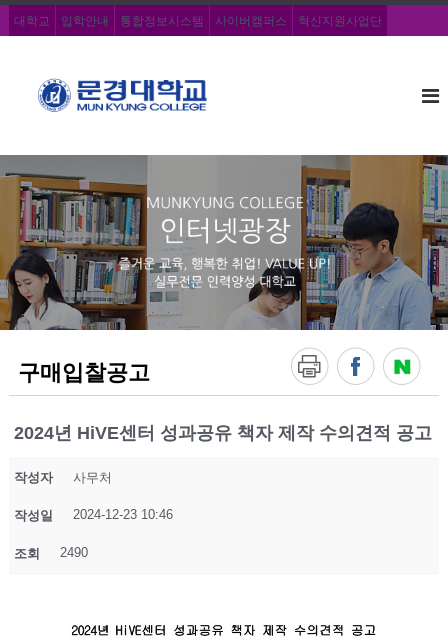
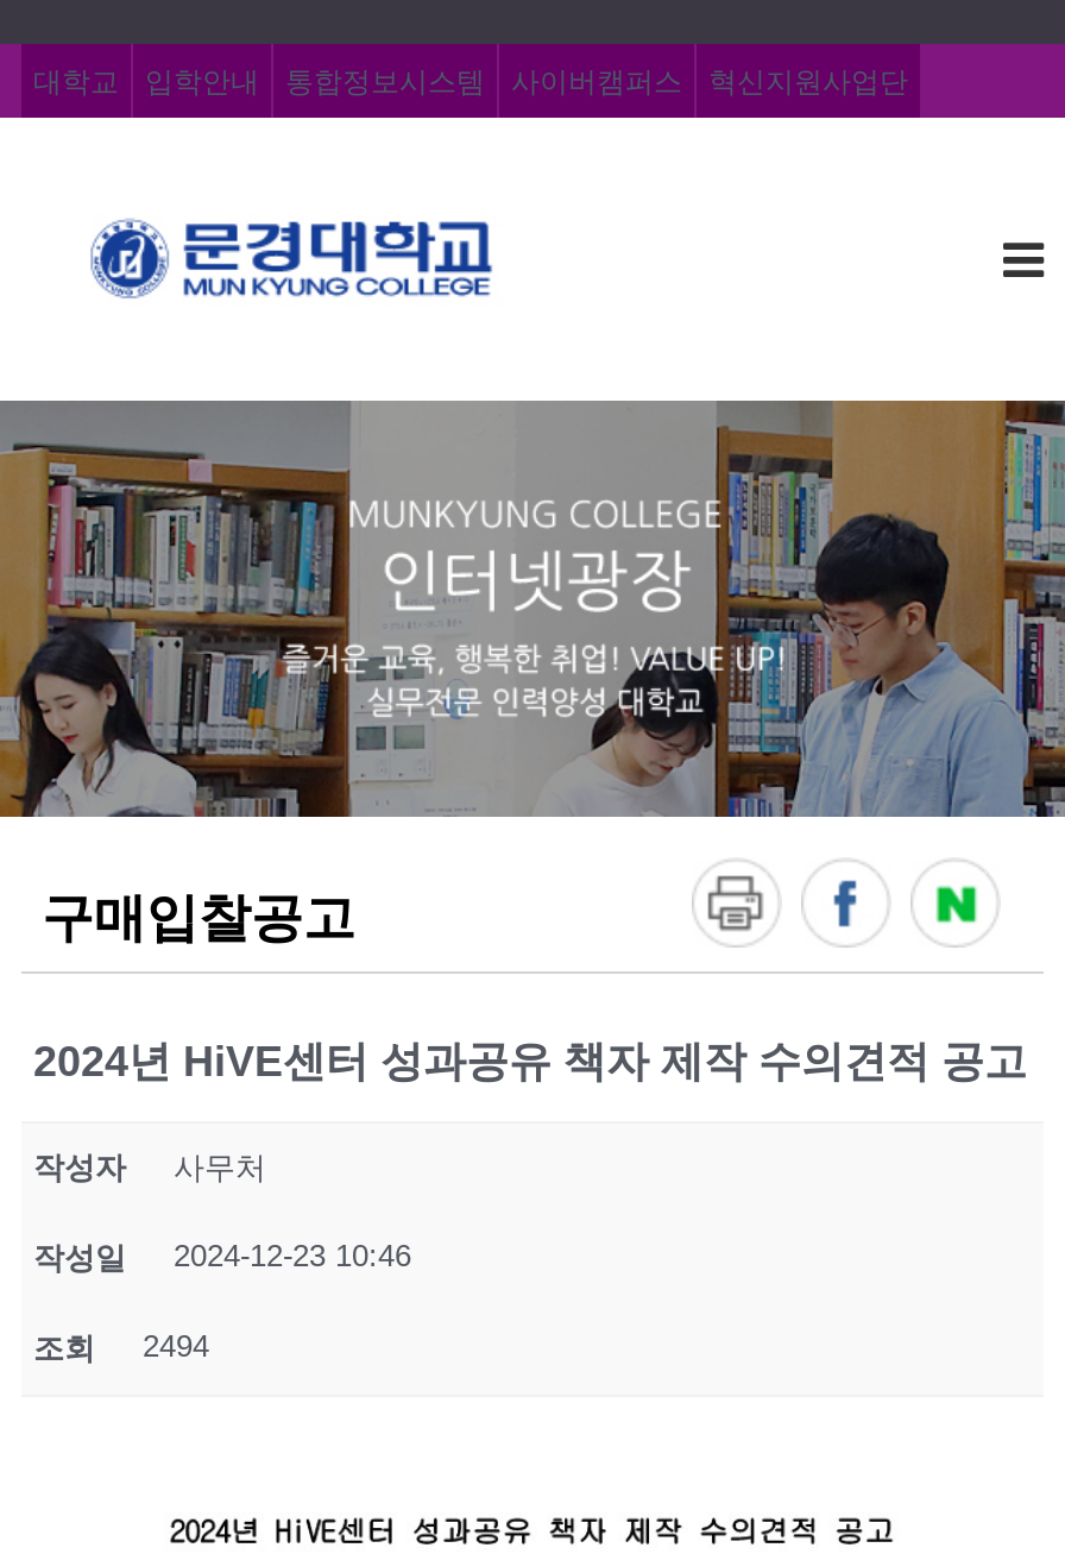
- 조회 2490
+ 조회 2494
